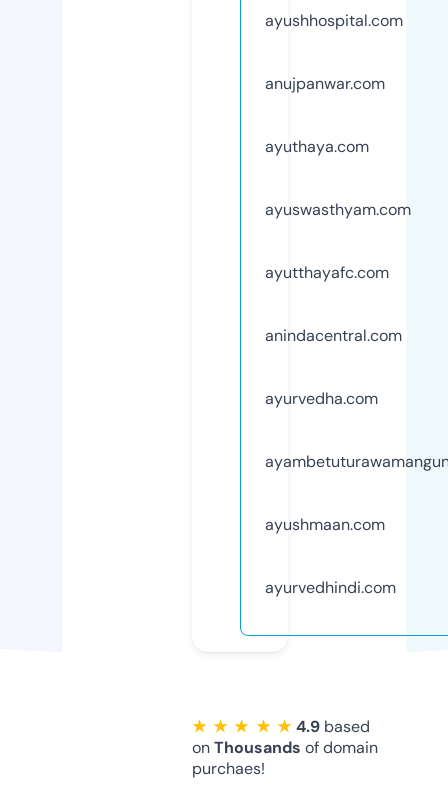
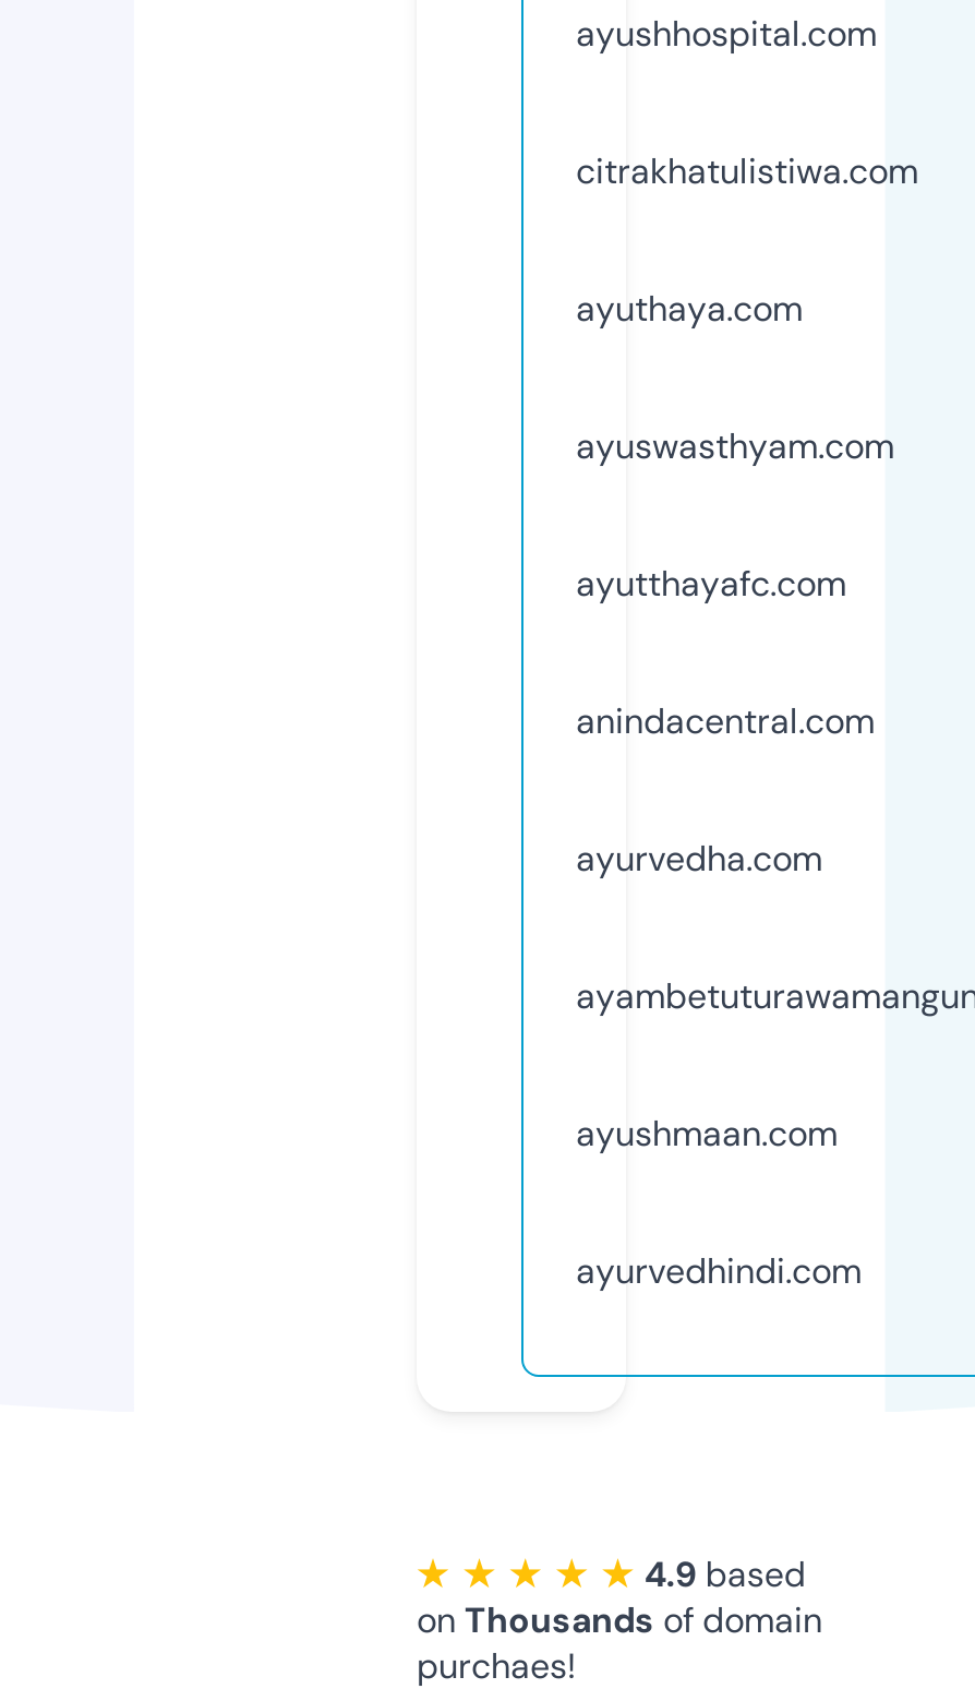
- anujpanwar.com
+ citrakhatulistiwa.com
